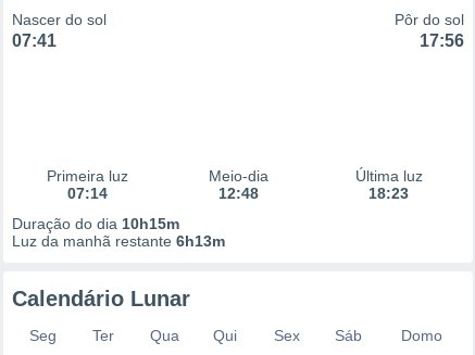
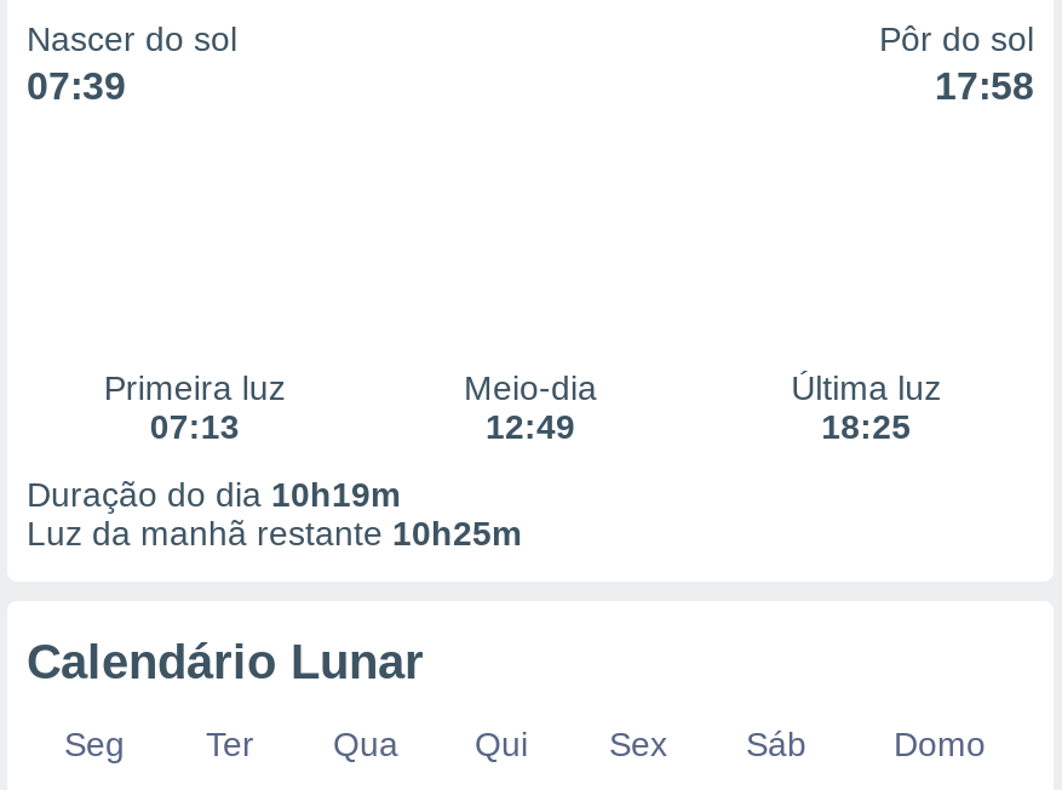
- 07:41
+ 07:39

- 17:56
+ 17:58

- 07:14
+ 07:13

- 12:48
+ 12:49

- 18:23
+ 18:25

- Duração do dia 10h15m
+ Duração do dia 10h19m

- Luz da manhã restante 6h13m
+ Luz da manhã restante 10h25m
